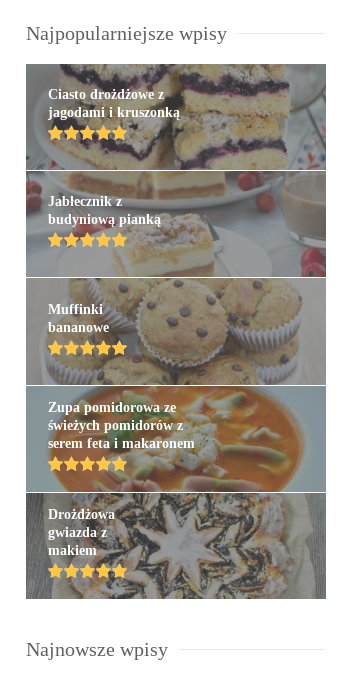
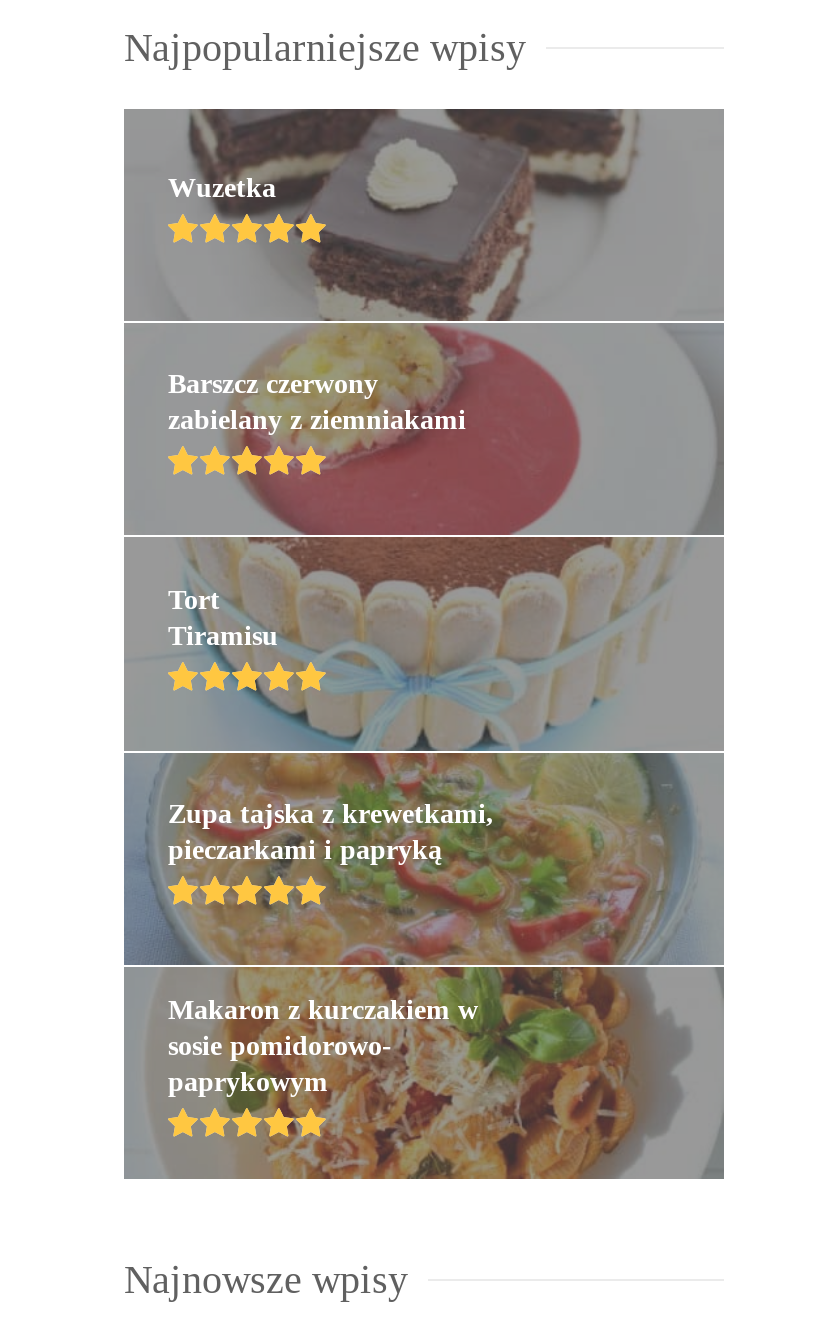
- [image]
- Ciasto drożdżowe z
- jagodami i kruszonką
+ [image]
+ Wuzetka

- Jabłecznik z
- budyniową pianką
+ Barszcz czerwony
+ zabielany z ziemniakami

- Muffinki
- bananowe
+ Tort
+ Tiramisu

- Zupa pomidorowa ze
- świeżych pomidorów z
- serem feta i makaronem
+ Zupa tajska z krewetkami,
+ pieczarkami i papryką

- Drożdżowa
- gwiazda z
- makiem
+ Makaron z kurczakiem w
+ sosie pomidorowo-
+ paprykowym
